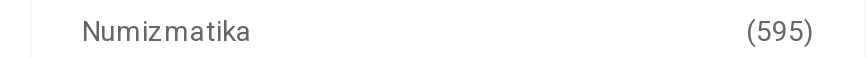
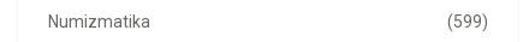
- (595)
+ (599)
